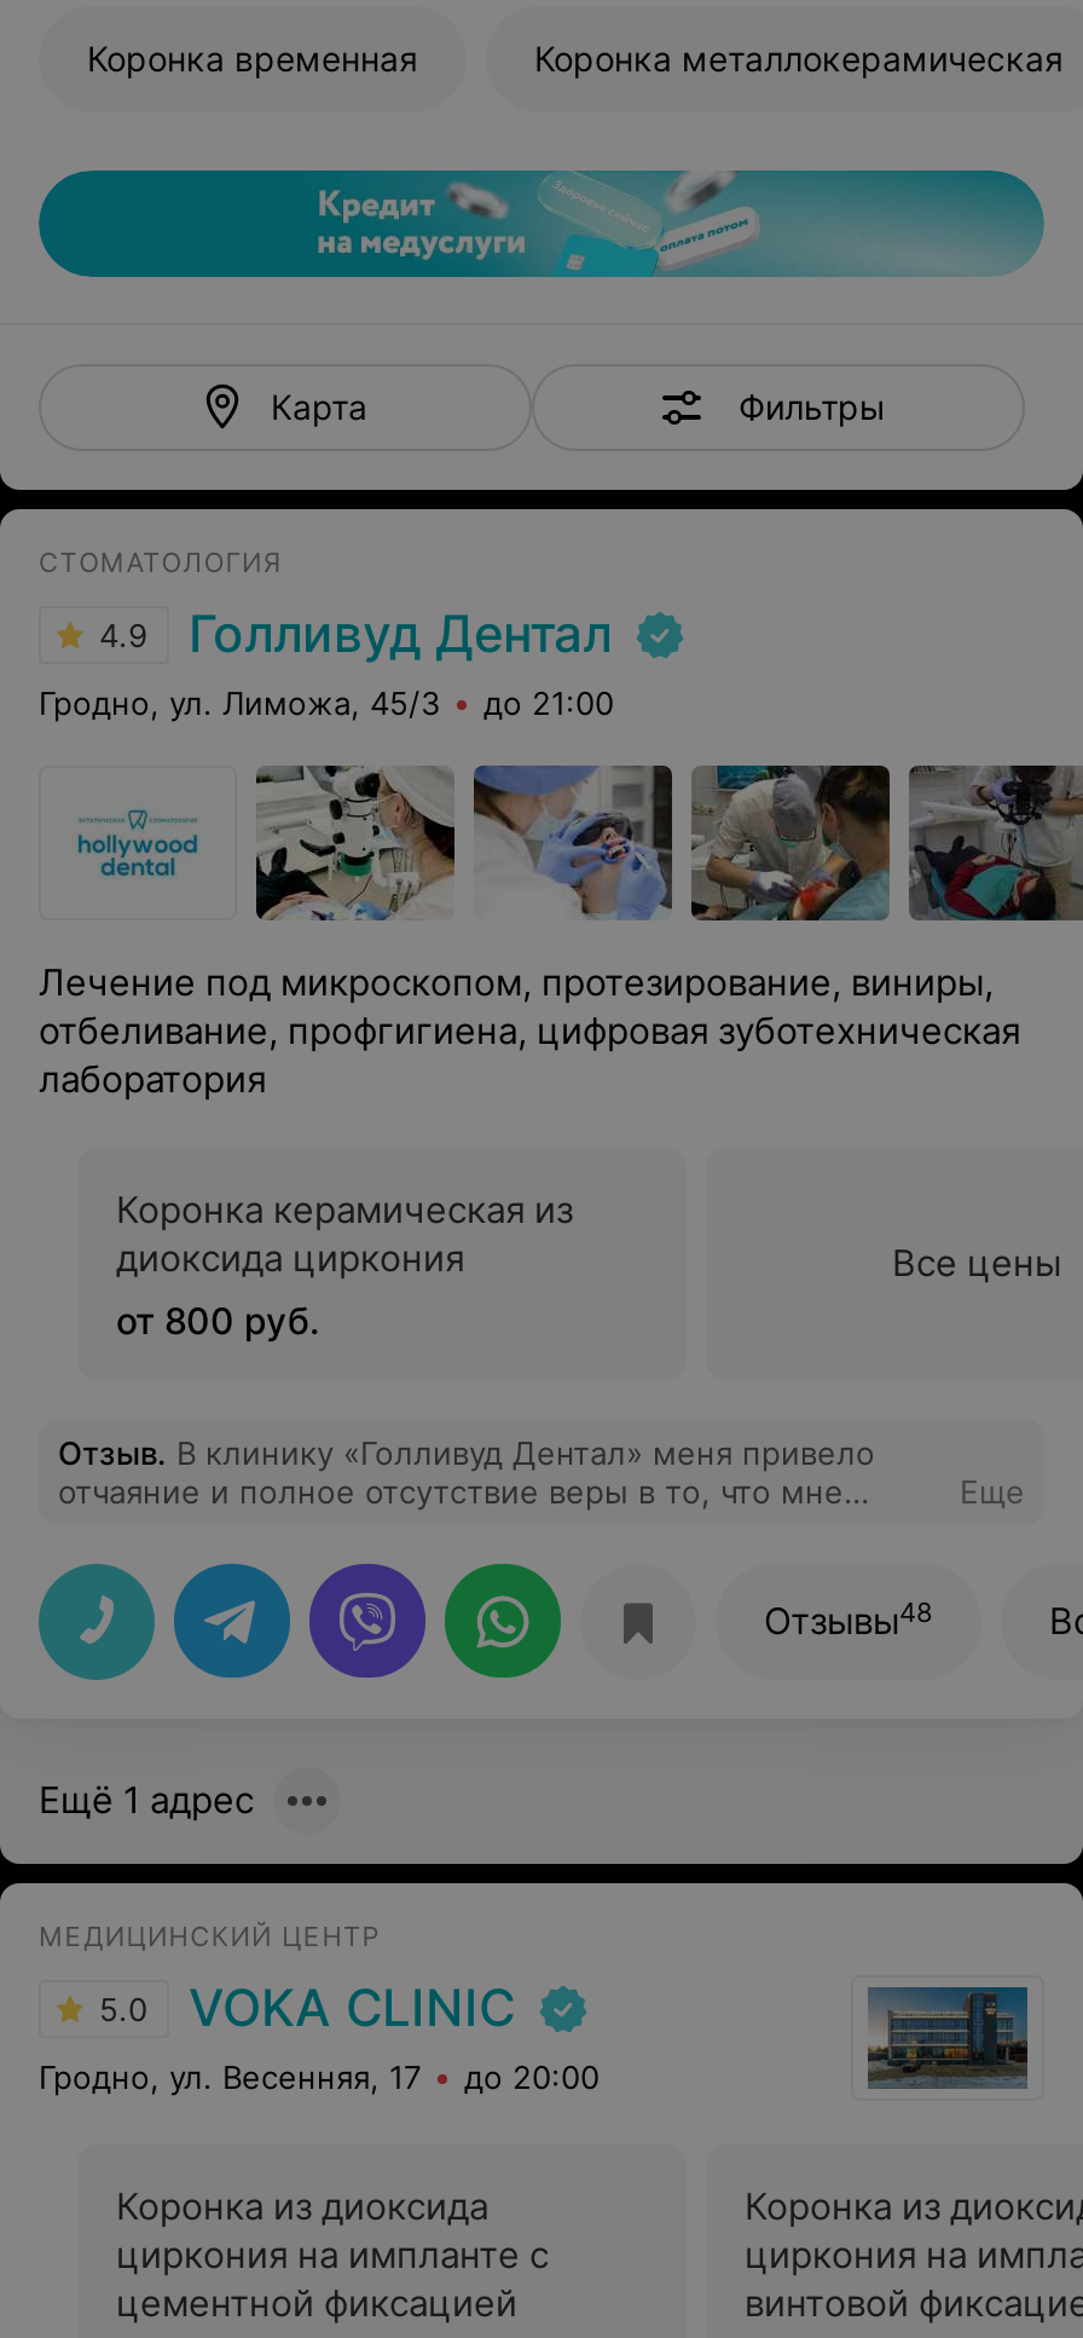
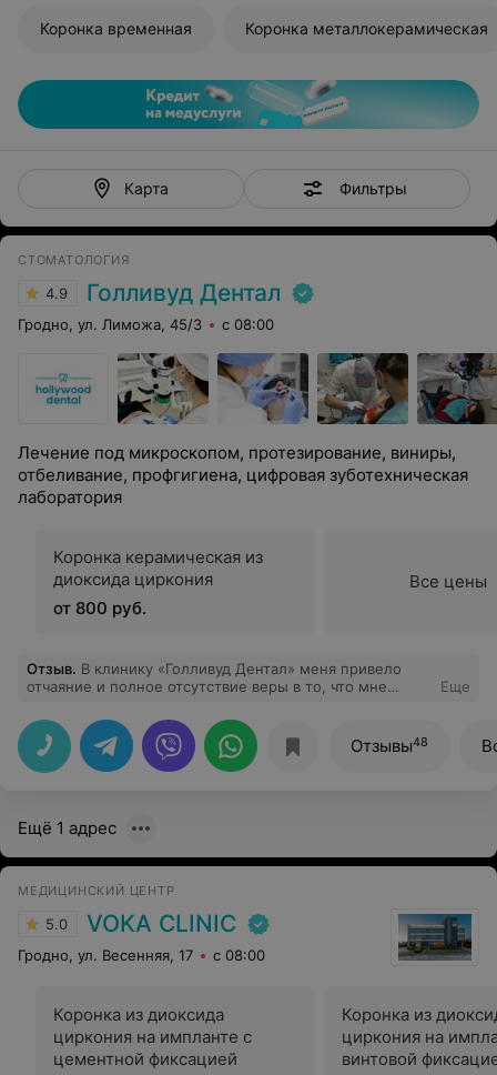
- Гродно, ул. Лиможа, 45/3 до 21:00
+ Гродно, ул. Лиможа, 45/3 с 08:00

- Гродно, ул. Весенняя, 17 до 20:00
+ Гродно, ул. Весенняя, 17 с 08:00
